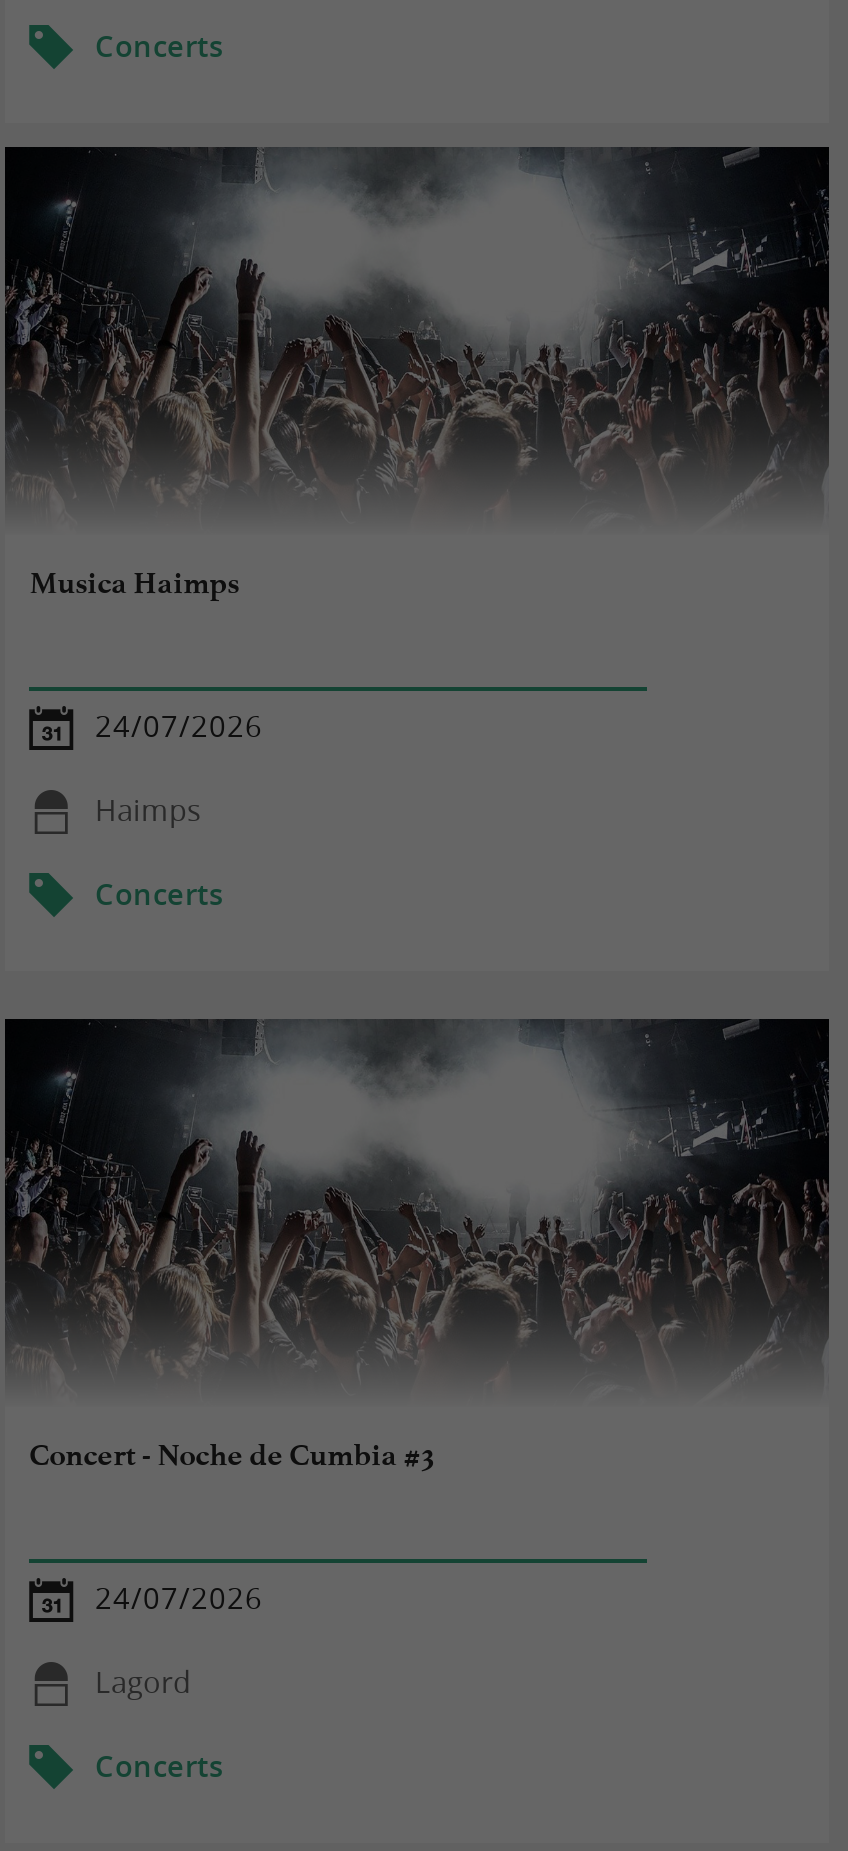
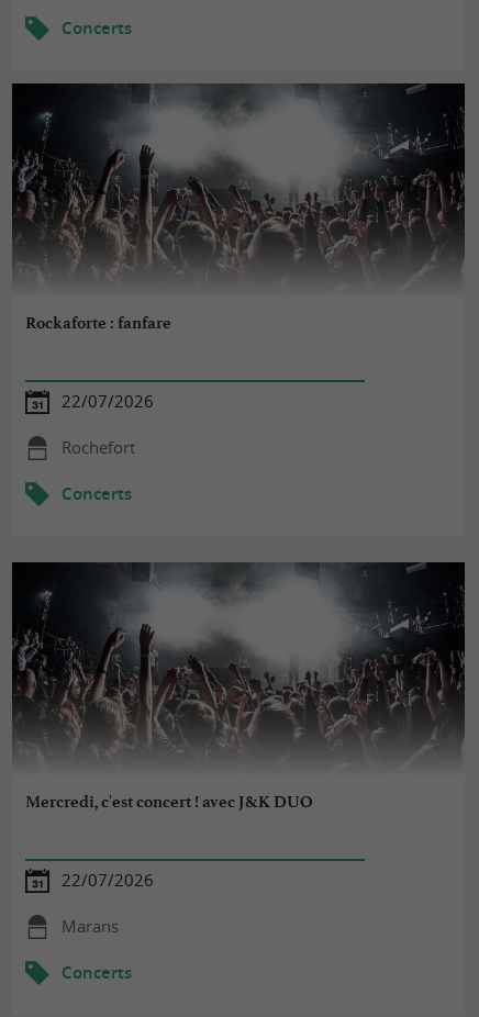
- Musica Haimps
+ Rockaforte : fanfare

- 24/07/2026
+ 22/07/2026

- Haimps
+ Rochefort

- Concert - Noche de Cumbia #3
+ Mercredi, c'est concert ! avec J&K DUO

- 24/07/2026
+ 22/07/2026

- Lagord
+ Marans
